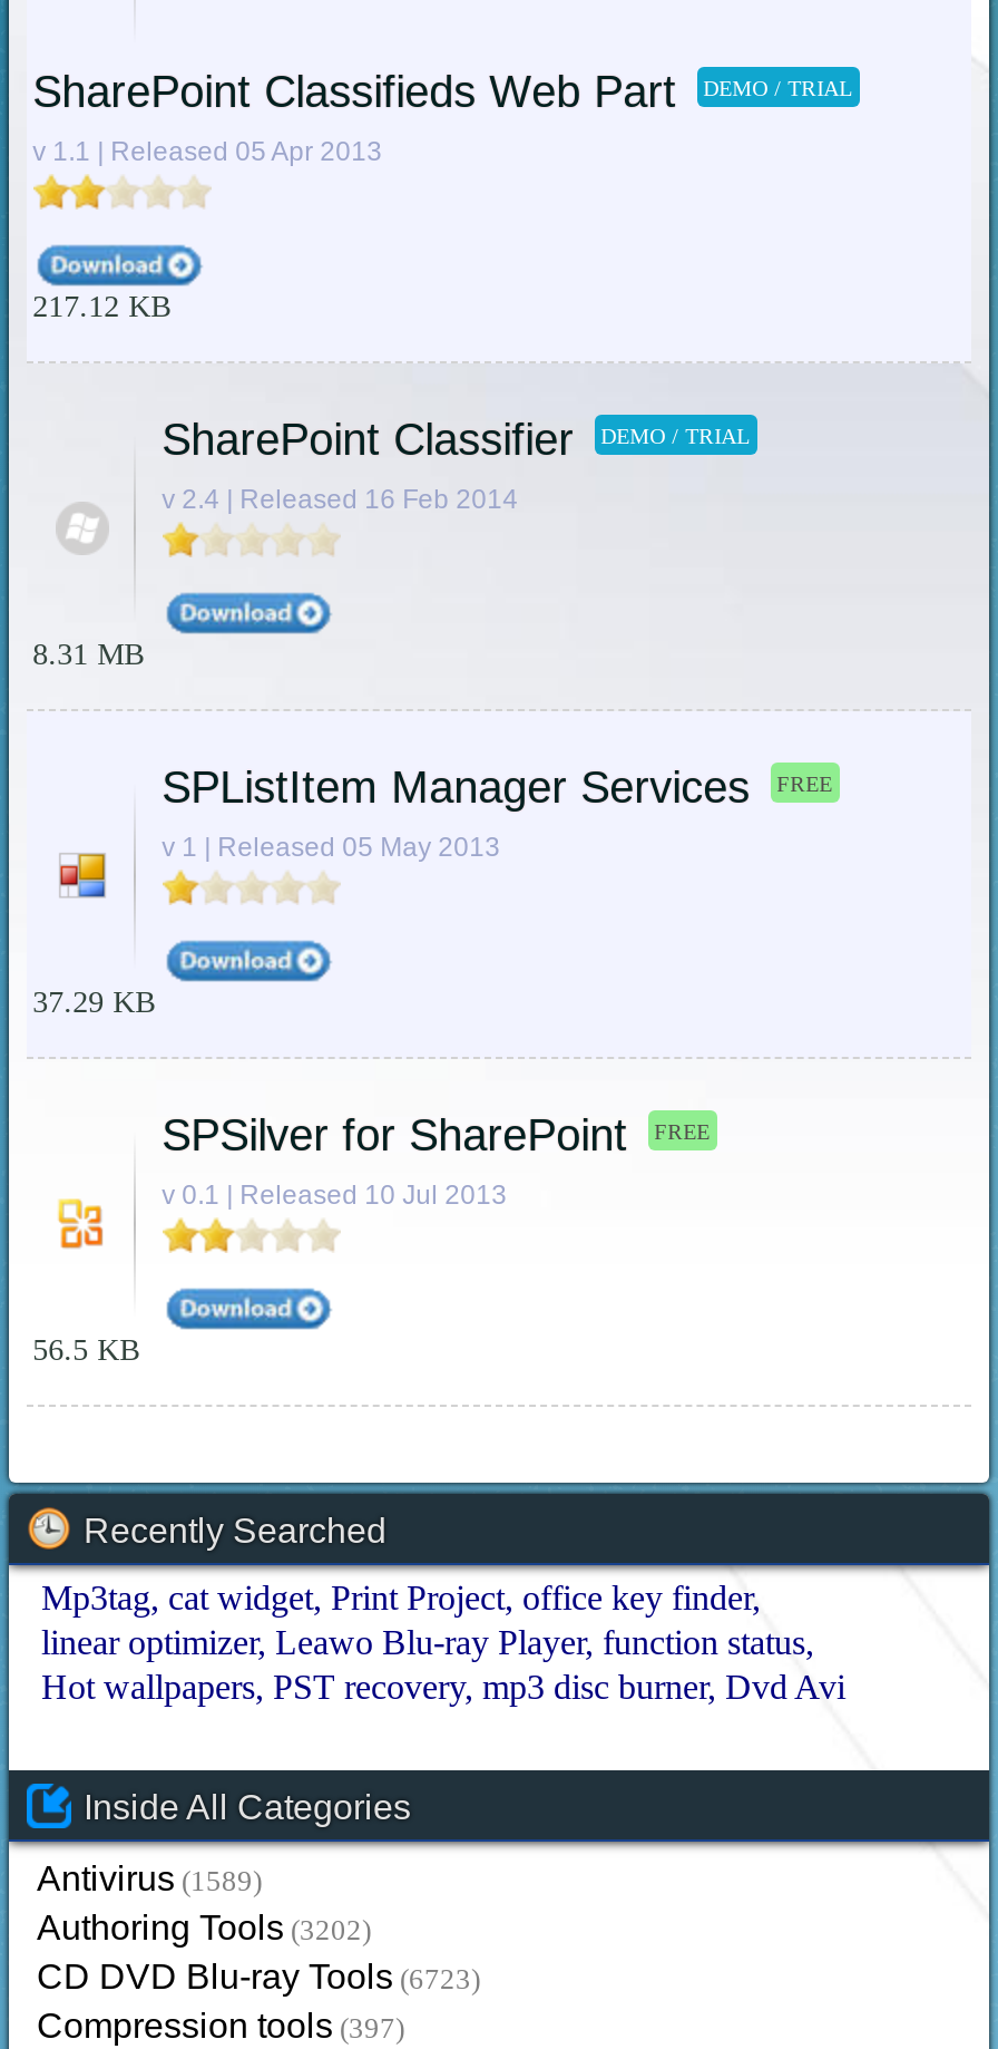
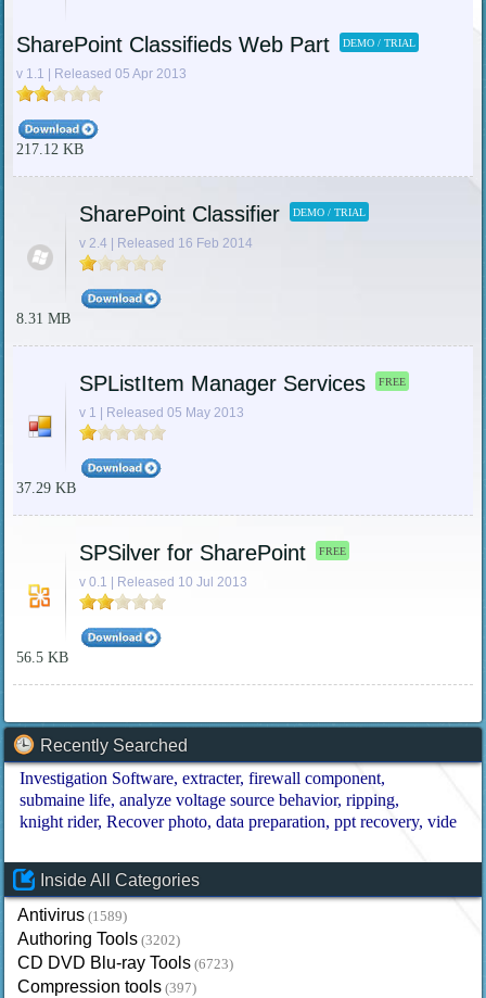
- Mp3tag cat widget Print Project office key finder
- linear optimizer Leawo Blu-ray Player function status
- Hot wallpapers PST recovery mp3 disc burner Dvd Avi
+ Investigation Software extracter firewall component
+ submaine life analyze voltage source behavior ripping
+ knight rider Recover photo data preparation ppt recovery vide
